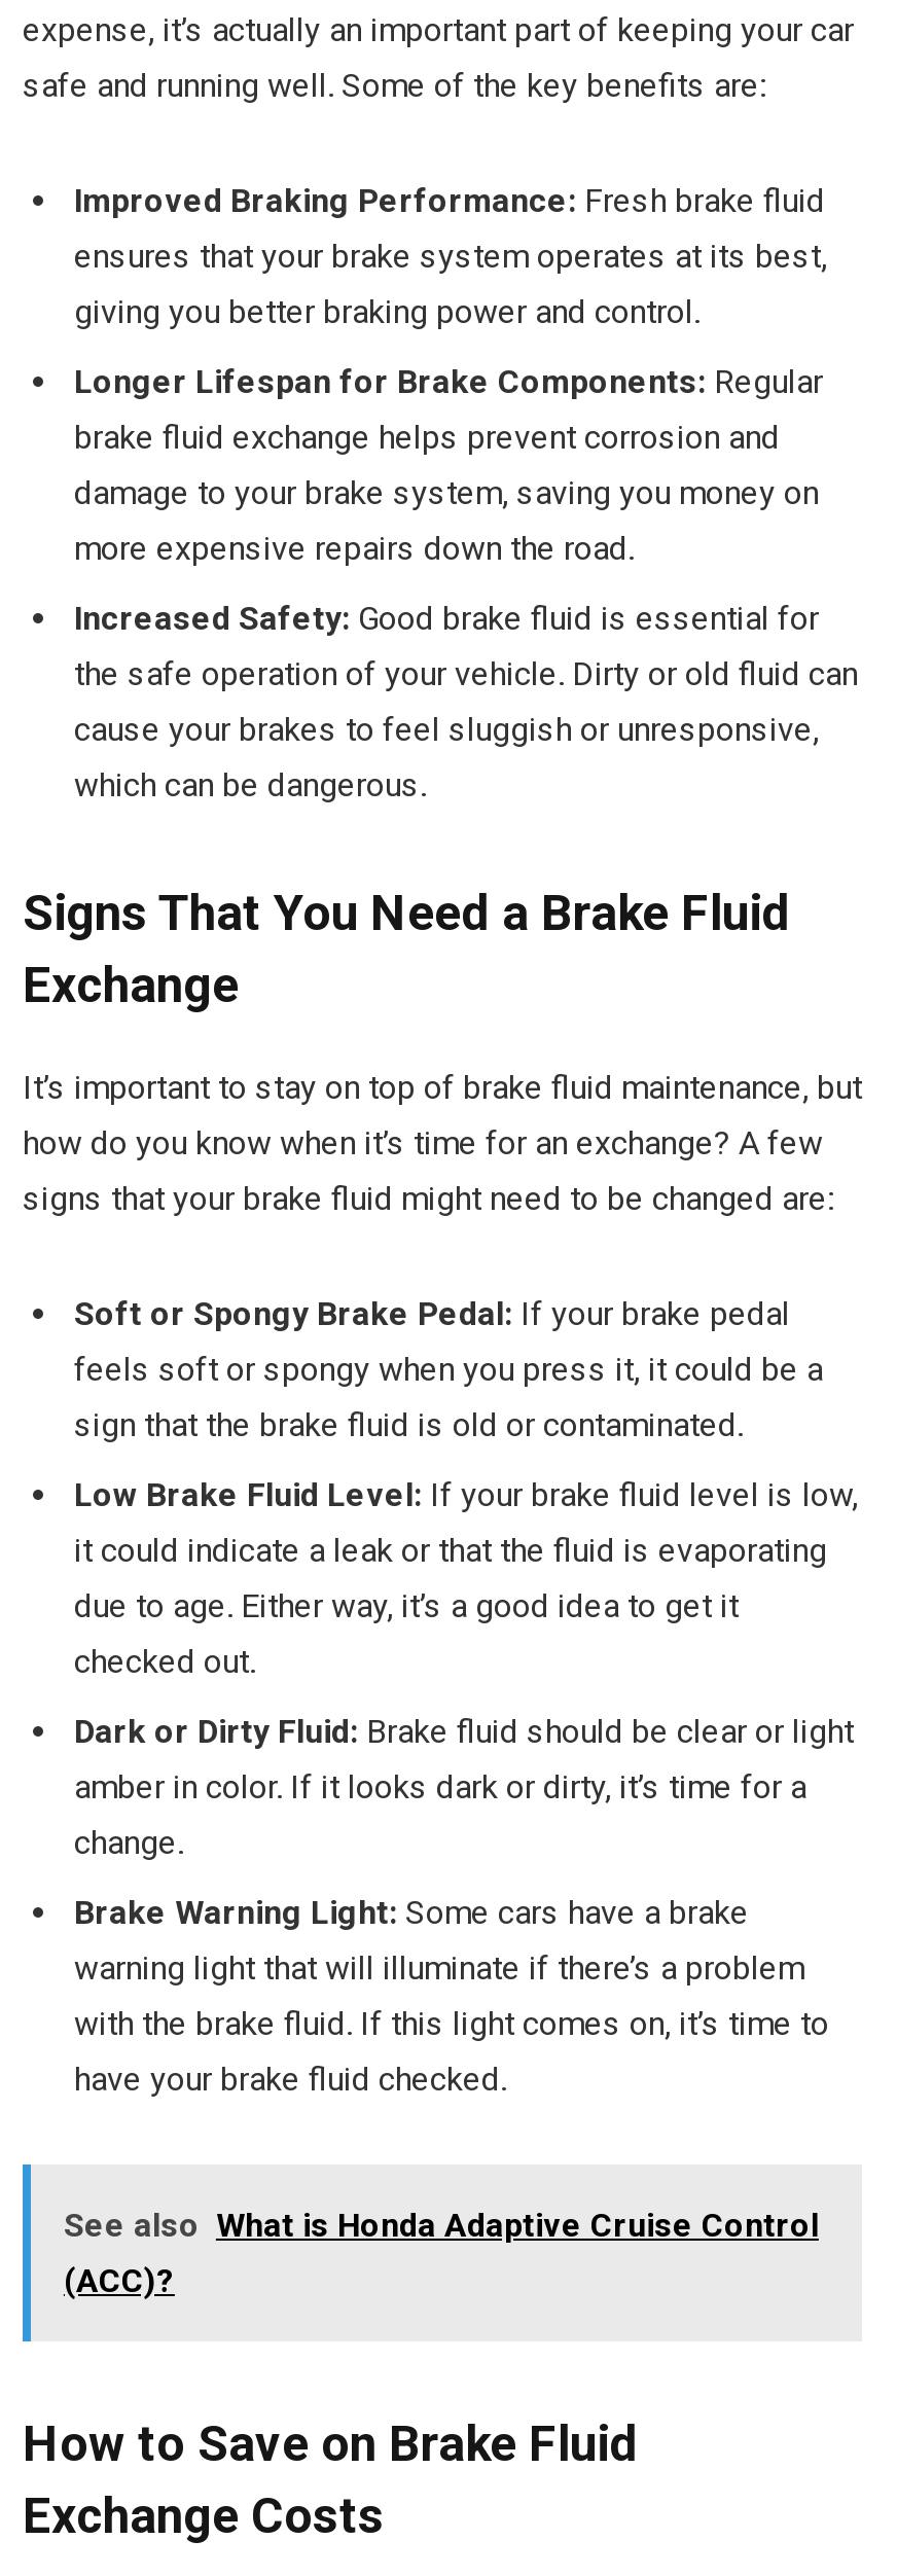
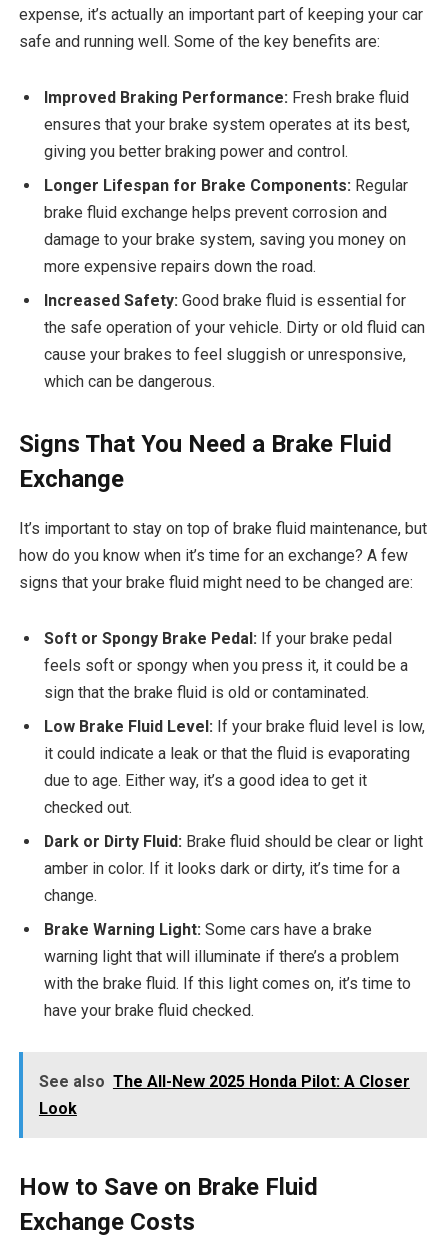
- See also What is Honda Adaptive Cruise Control
- (ACC)?
+ See also The All-New 2025 Honda Pilot: A Closer
+ Look
